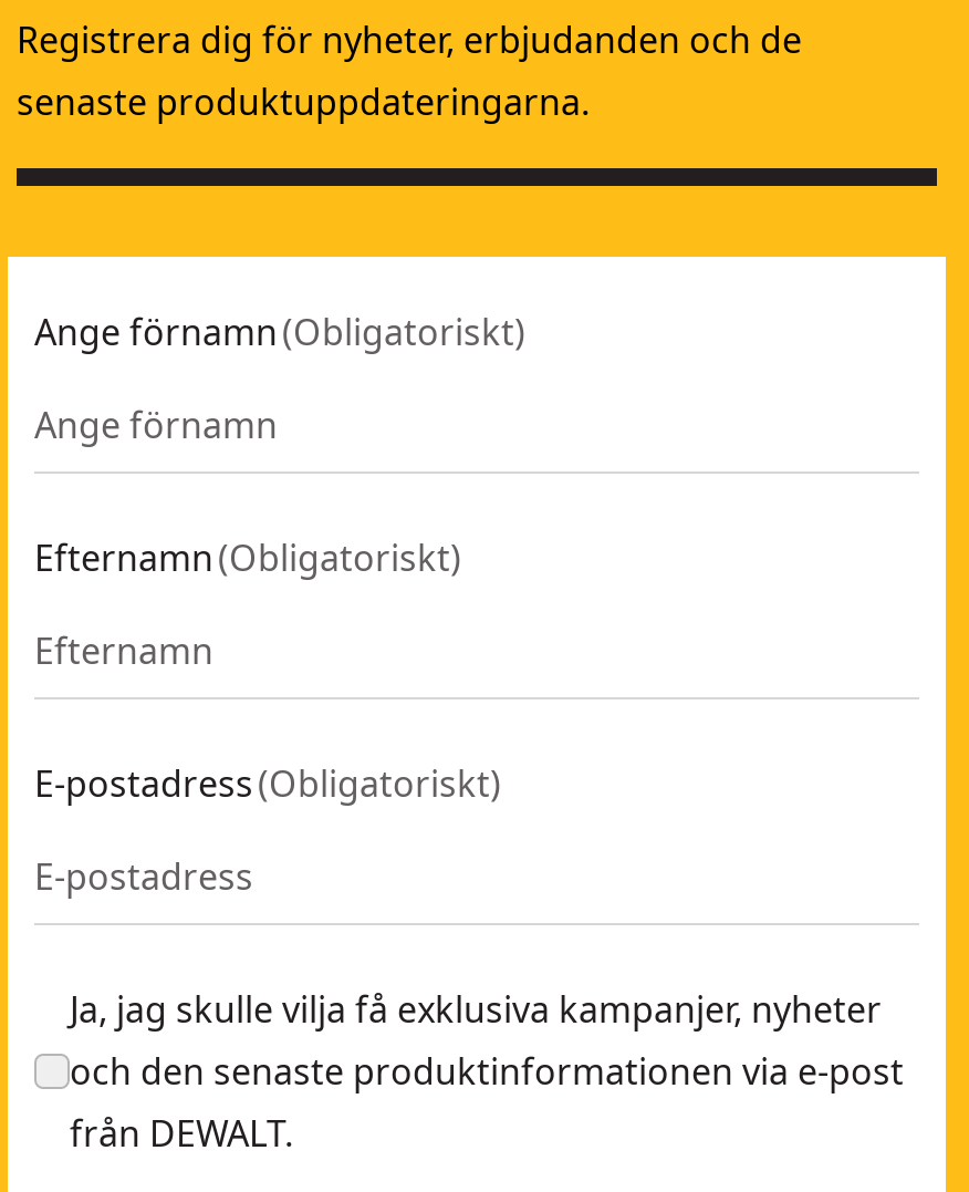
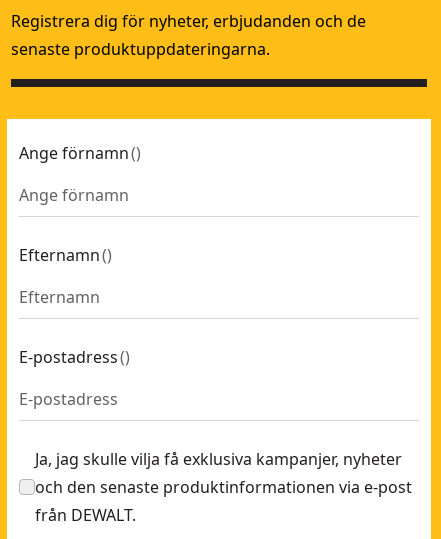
- Ange förnamn (Obligatoriskt)
+ Ange förnamn ()

- Efternamn (Obligatoriskt)
+ Efternamn ()

- E-postadress (Obligatoriskt)
+ E-postadress ()
